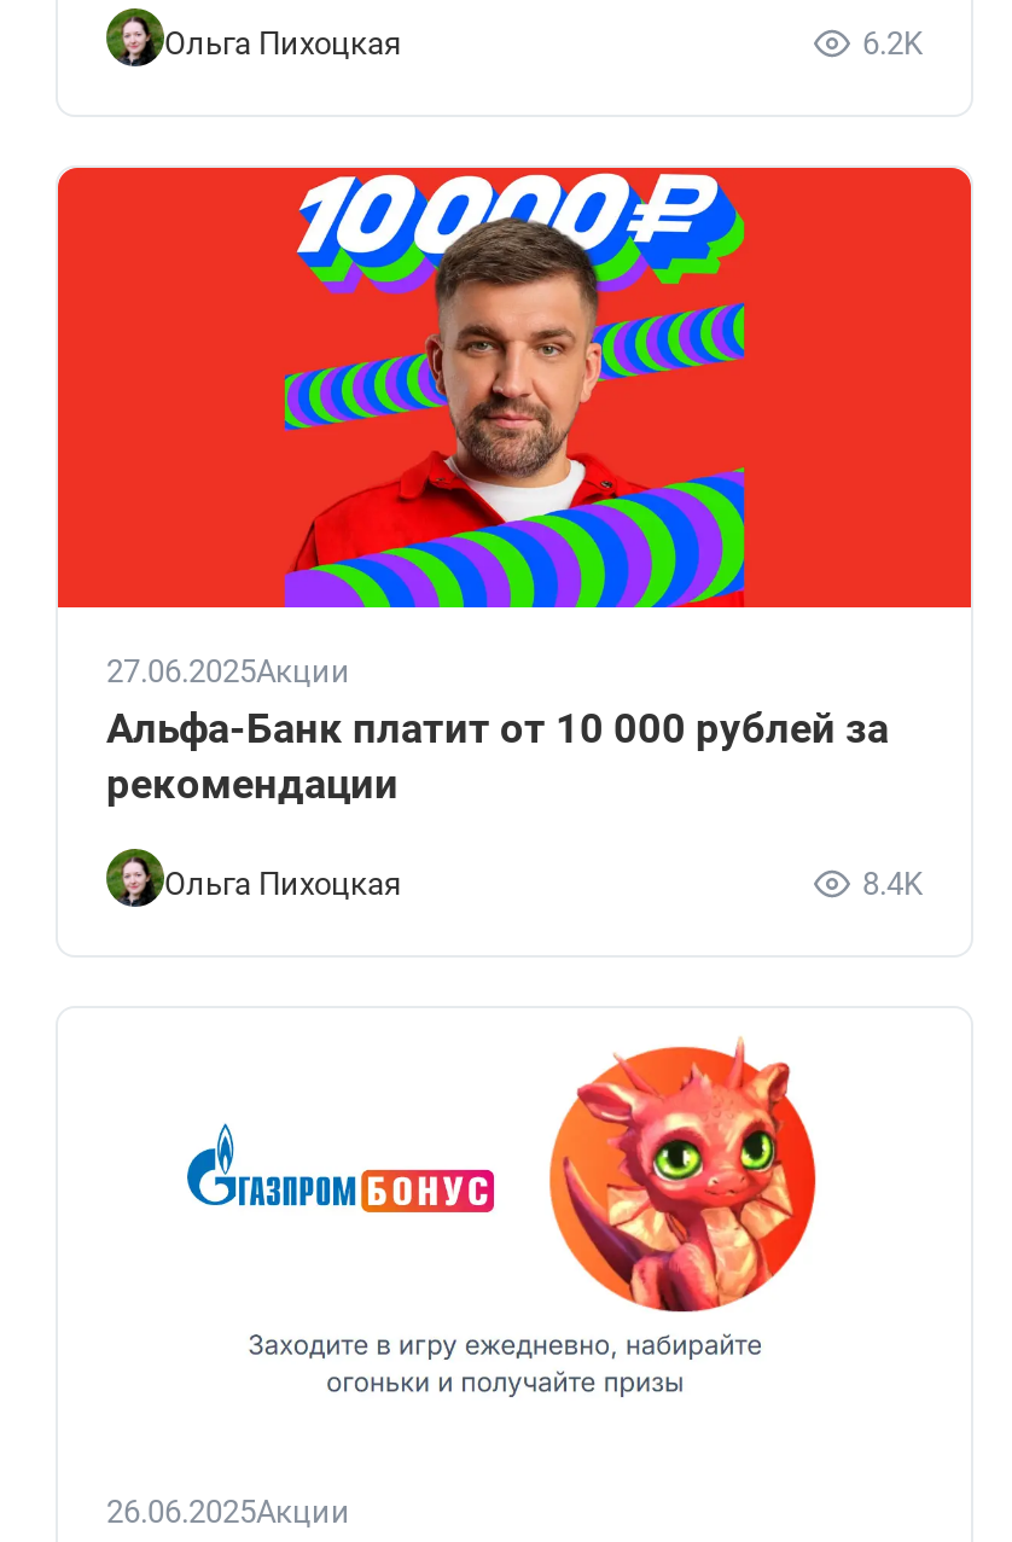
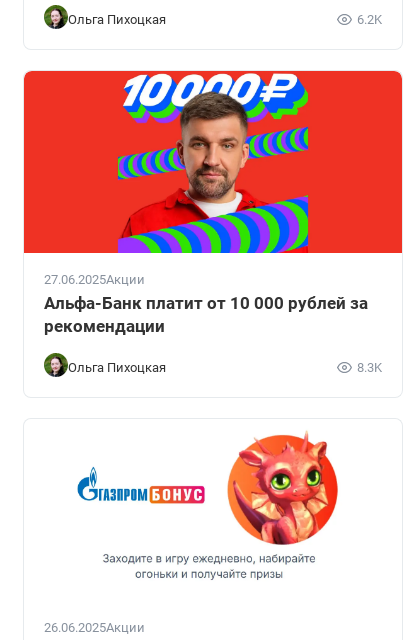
- 8.4K
+ 8.3K
